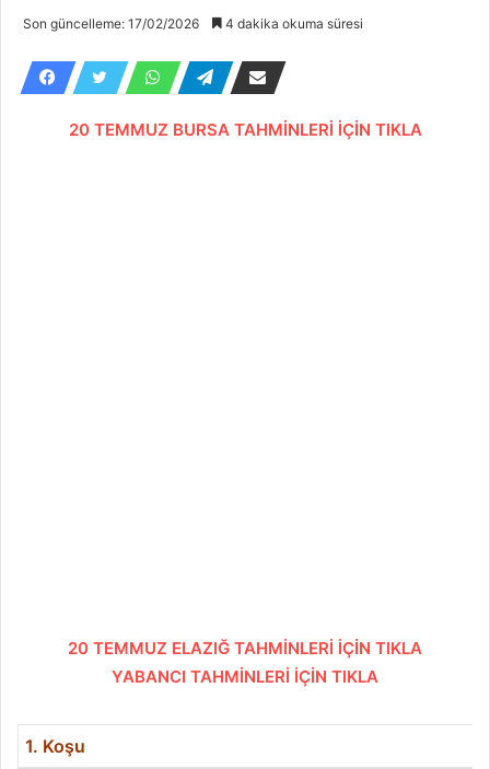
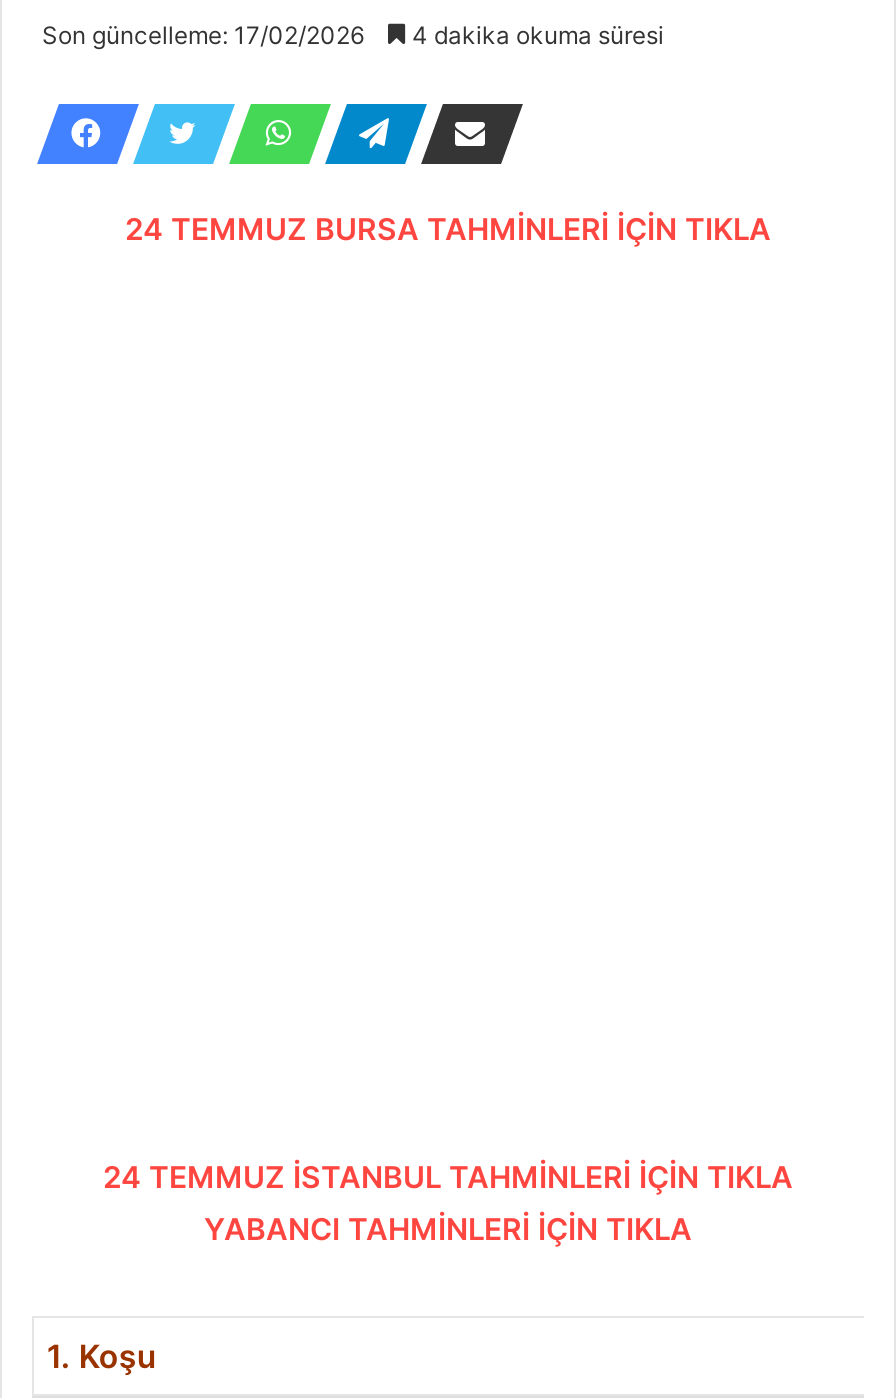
- 20 TEMMUZ BURSA TAHMİNLERİ İÇİN TIKLA
+ 24 TEMMUZ BURSA TAHMİNLERİ İÇİN TIKLA

- 20 TEMMUZ ELAZIĞ TAHMİNLERİ İÇİN TIKLA
+ 24 TEMMUZ İSTANBUL TAHMİNLERİ İÇİN TIKLA
